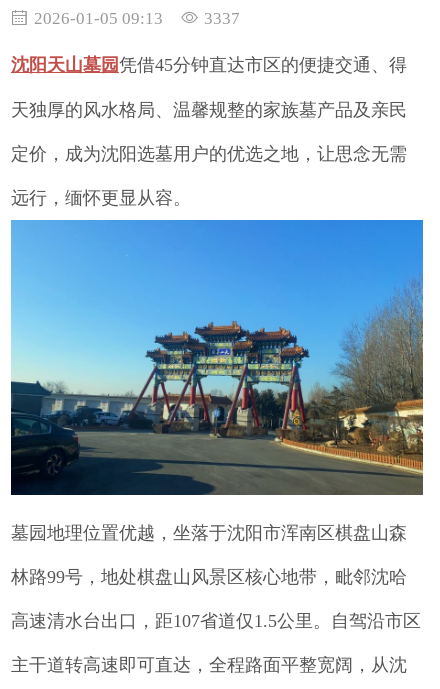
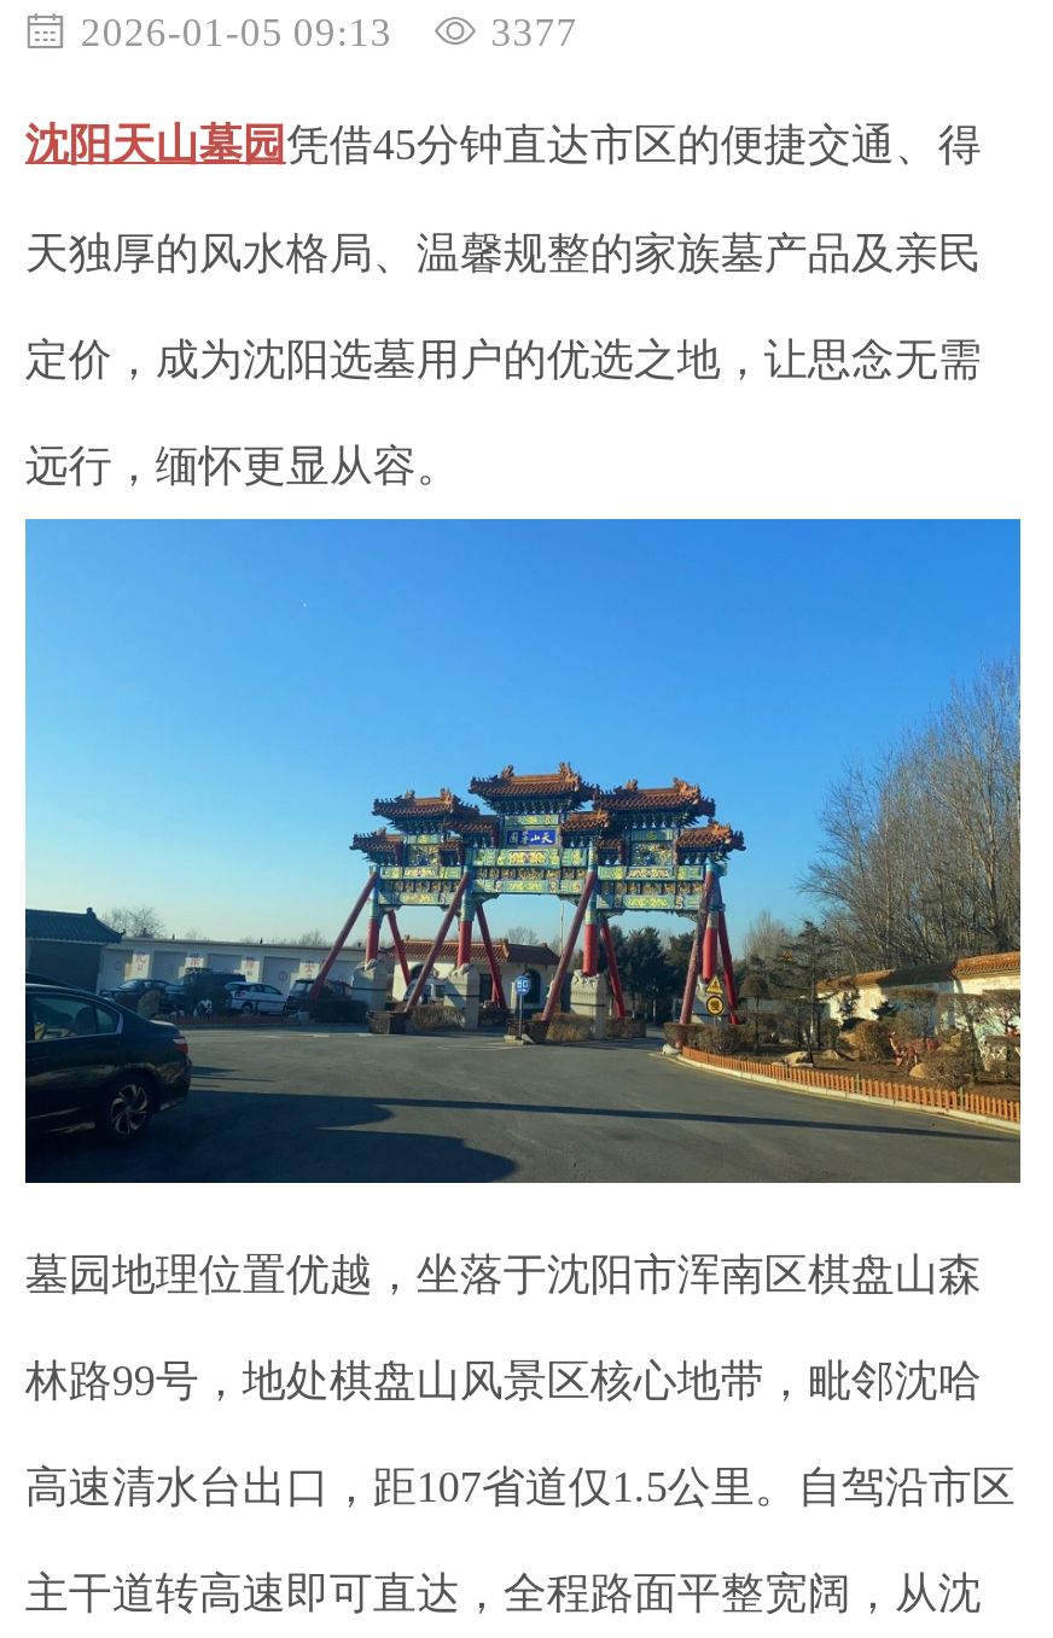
- 3337
+ 3377
